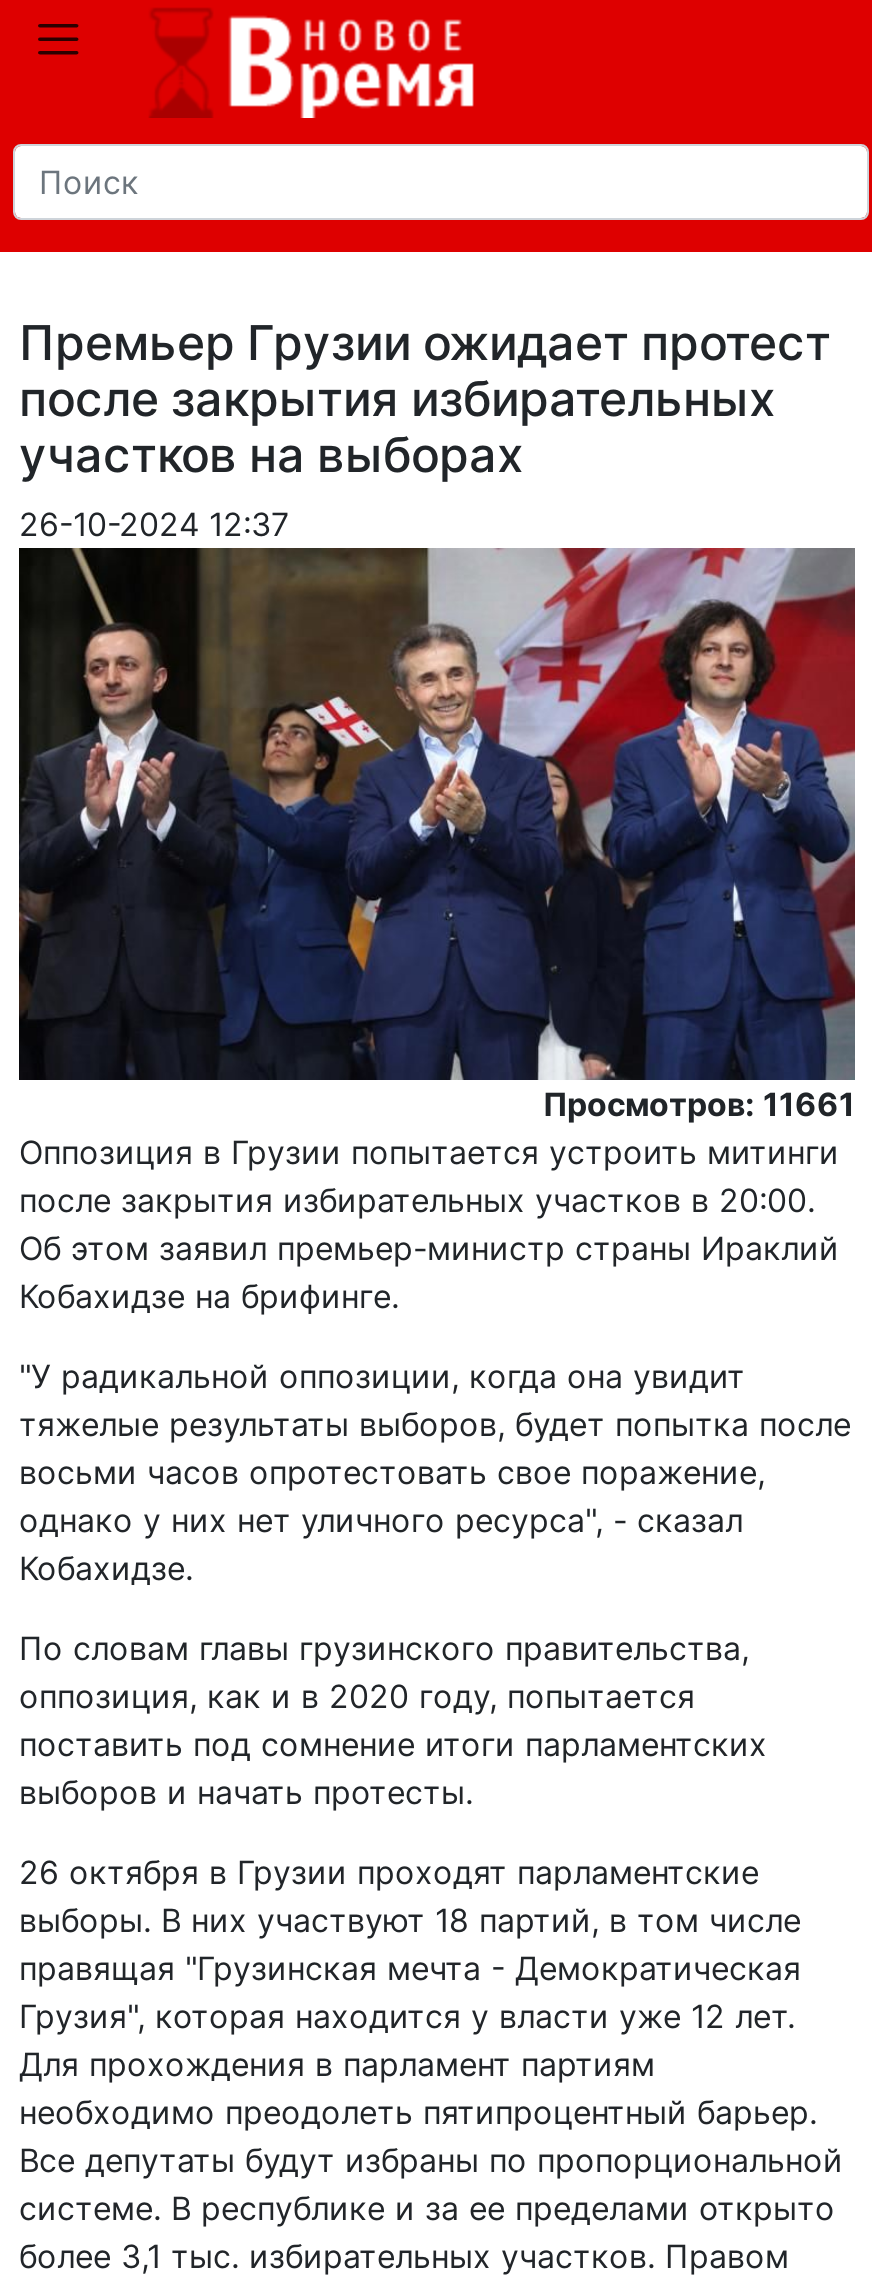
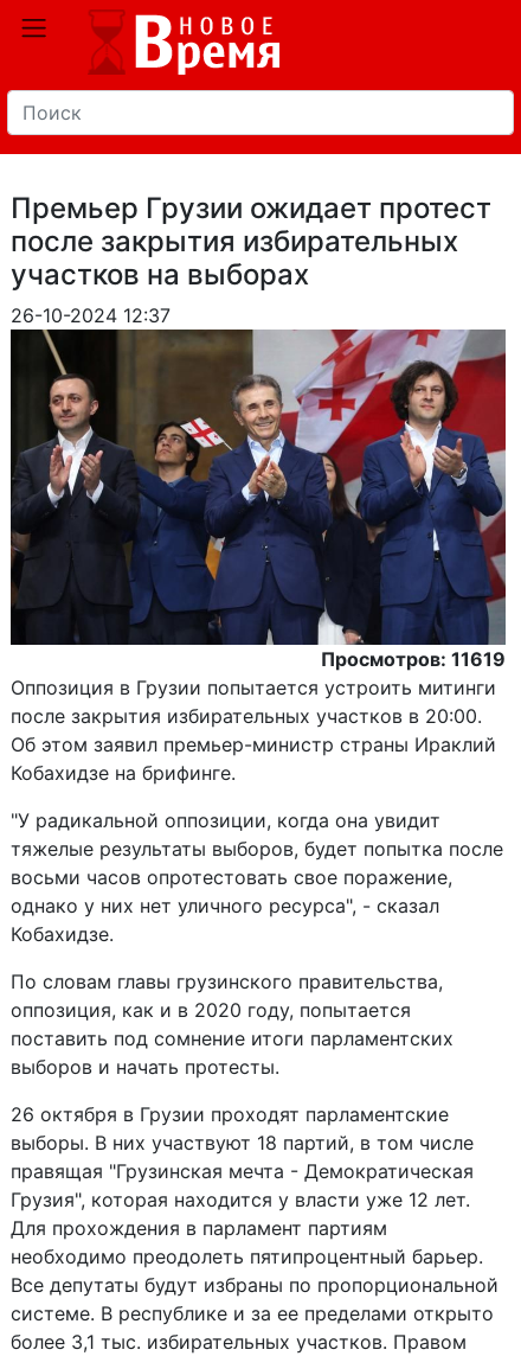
- Просмотров: 11661
+ Просмотров: 11619
